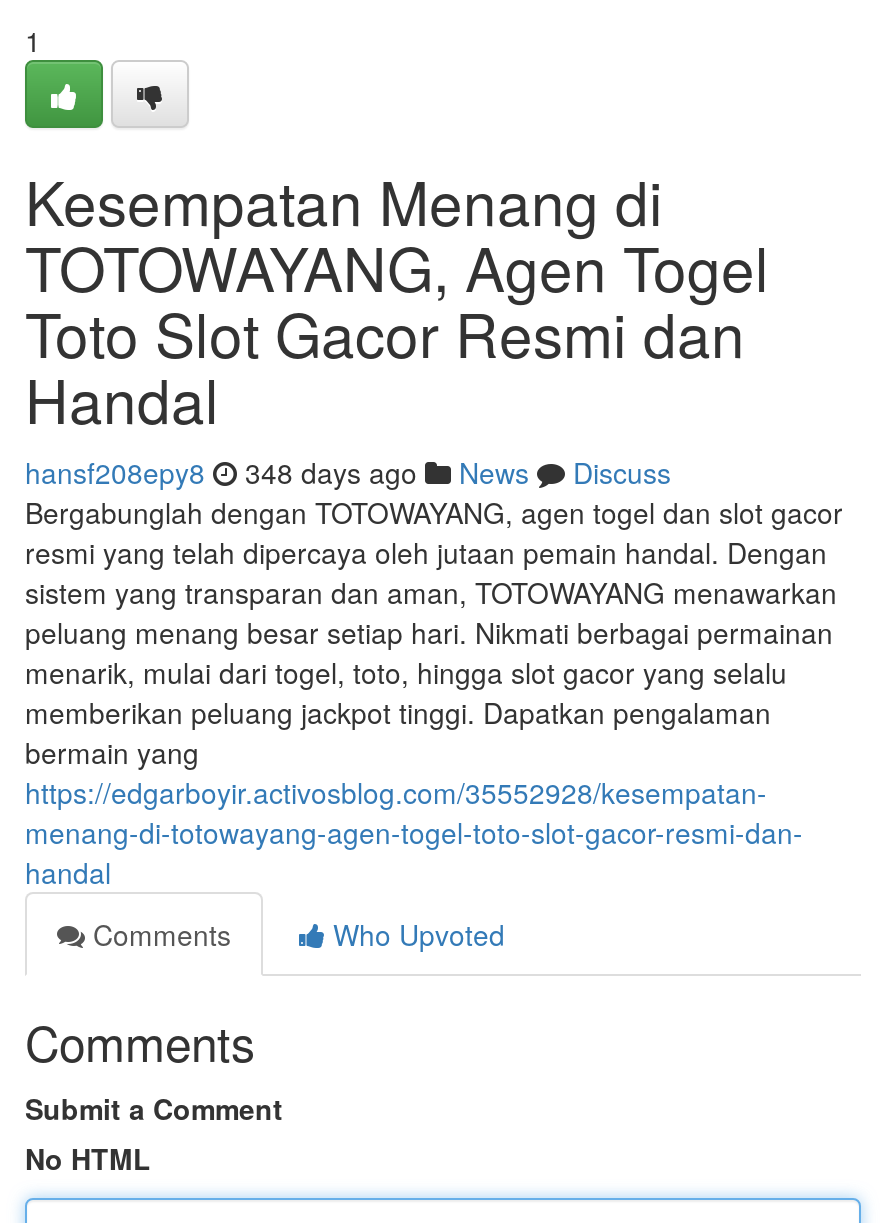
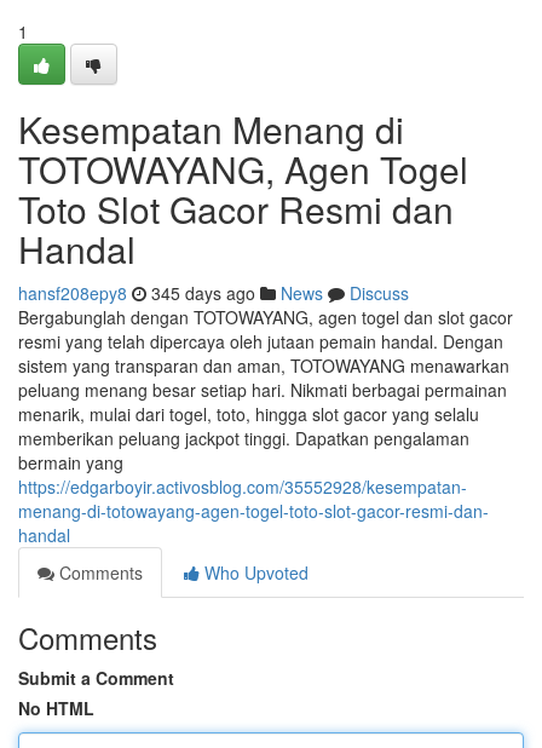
- hansf208epy8 348 days ago News Discuss
+ hansf208epy8 345 days ago News Discuss
